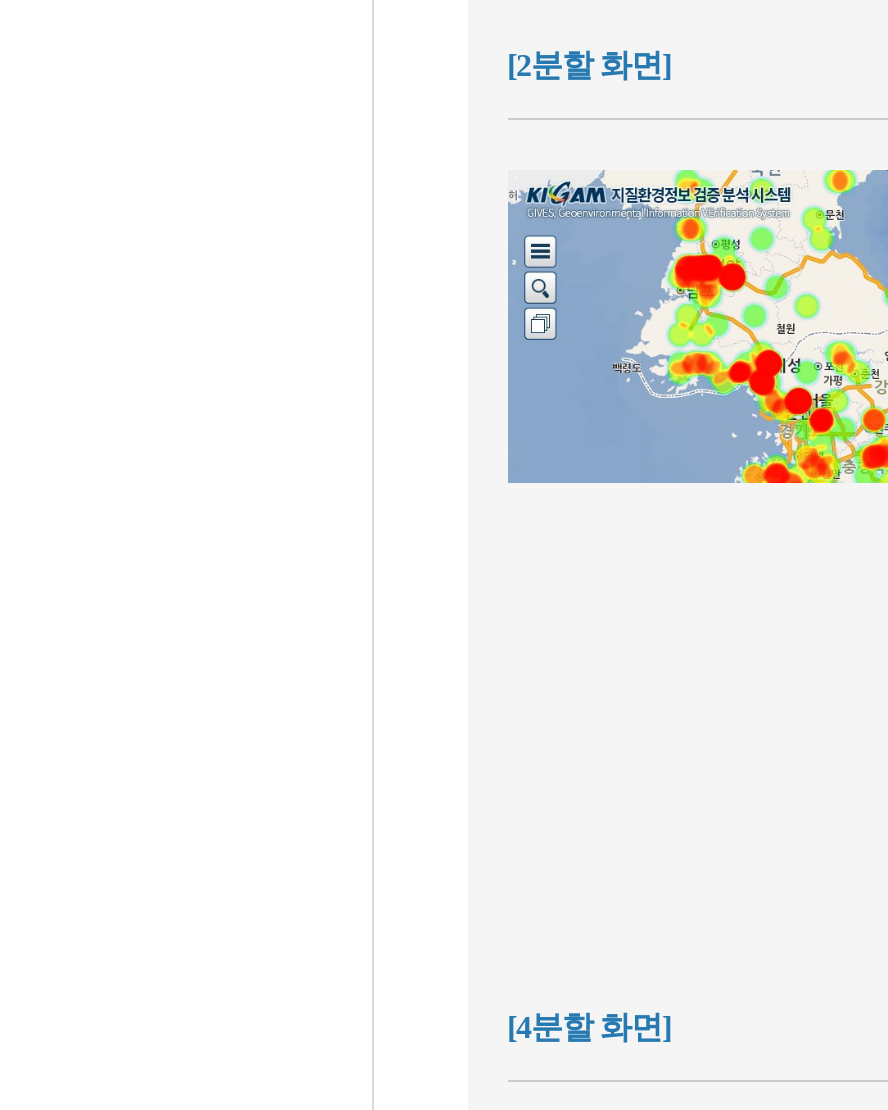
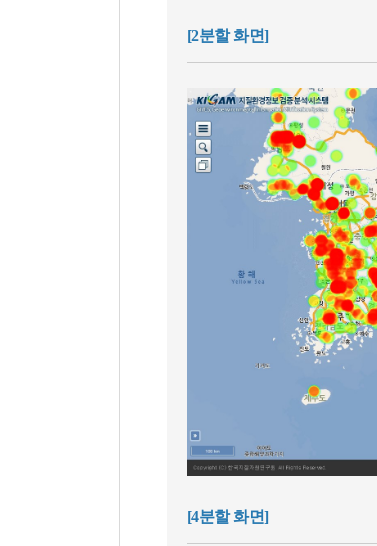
+ [image]
